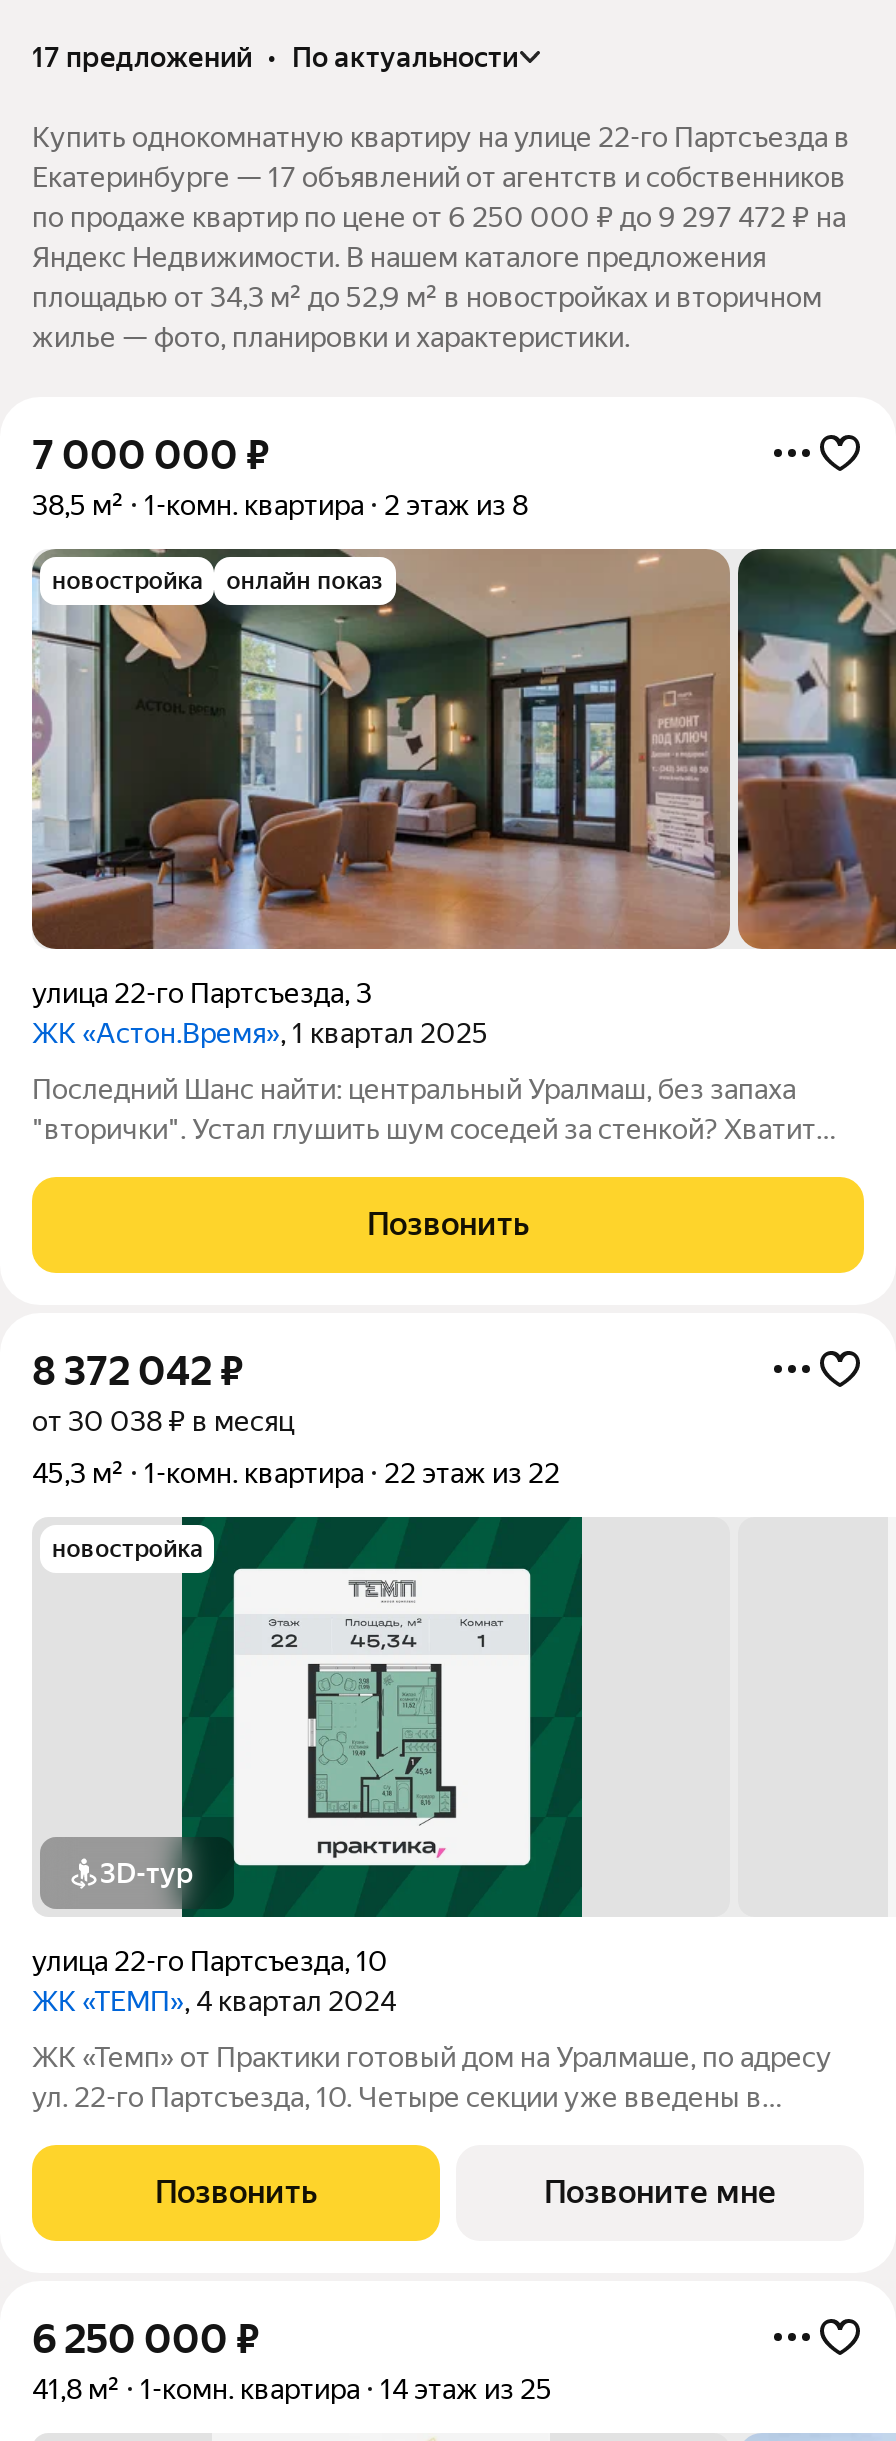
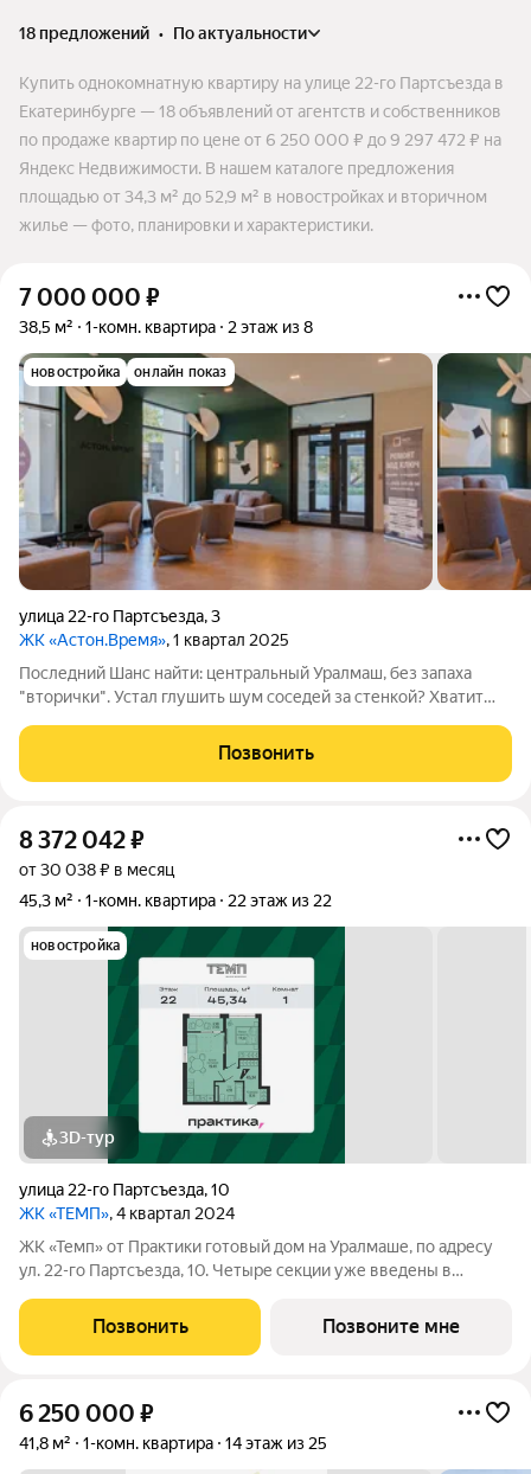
- 17 предложений • по актуальности
+ 18 предложений • по актуальности

- Екатеринбурге — 17 объявлений от агентств и собственников
+ Екатеринбурге — 18 объявлений от агентств и собственников
